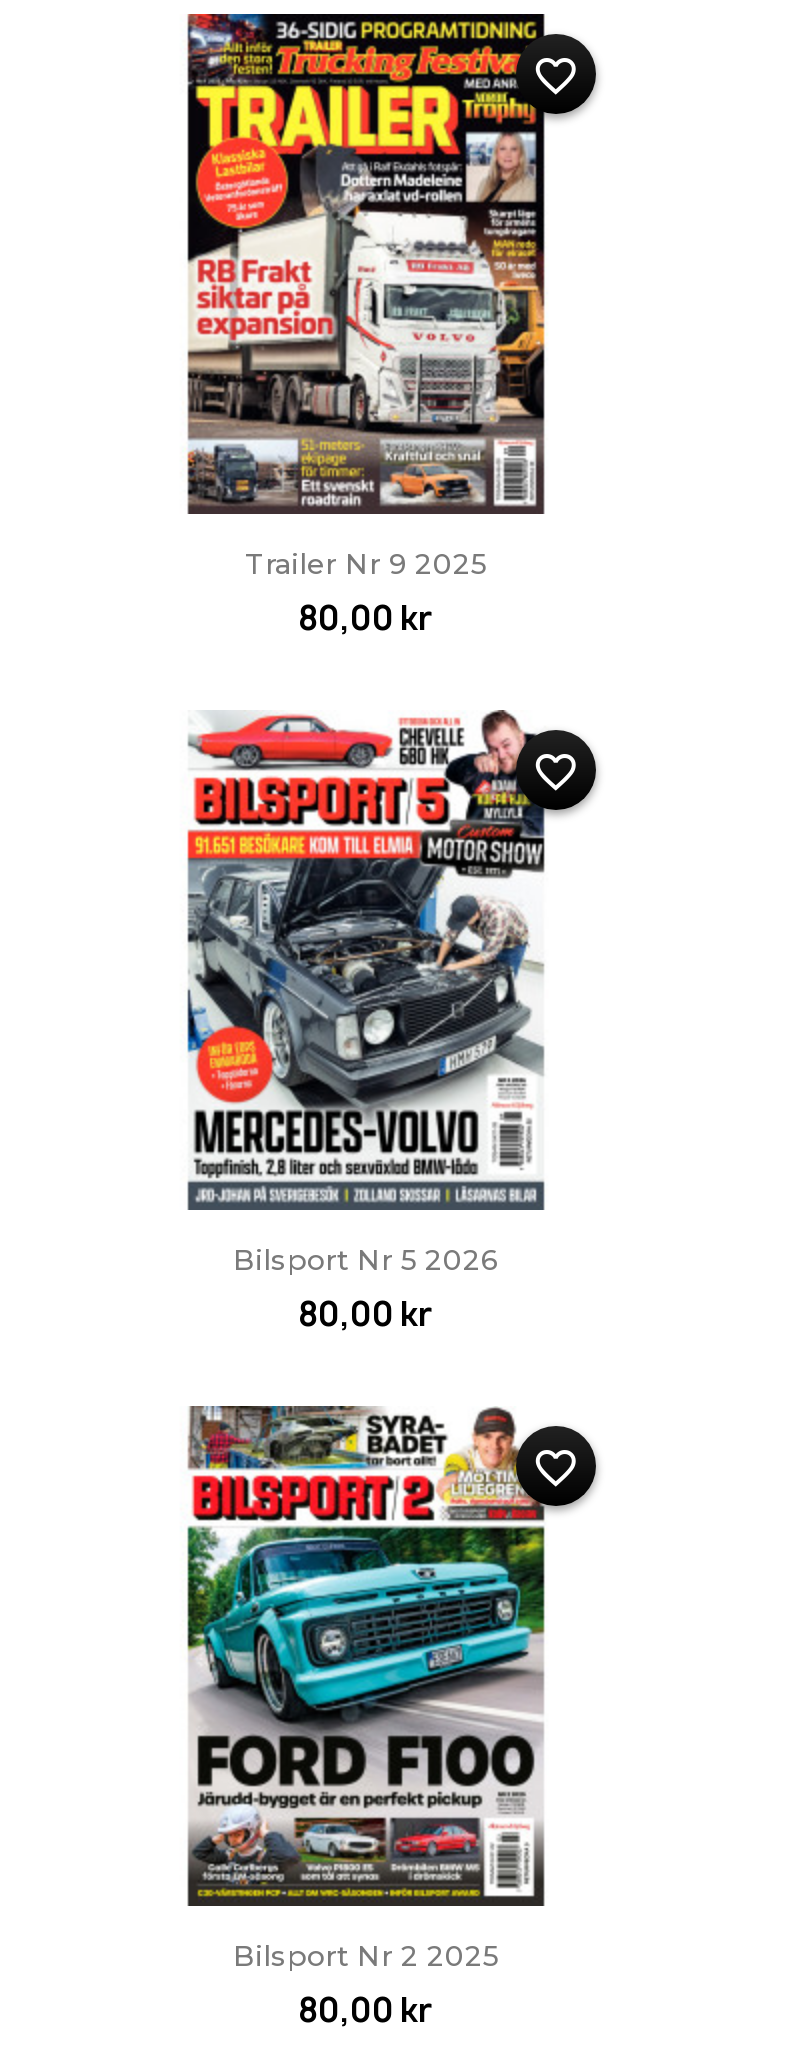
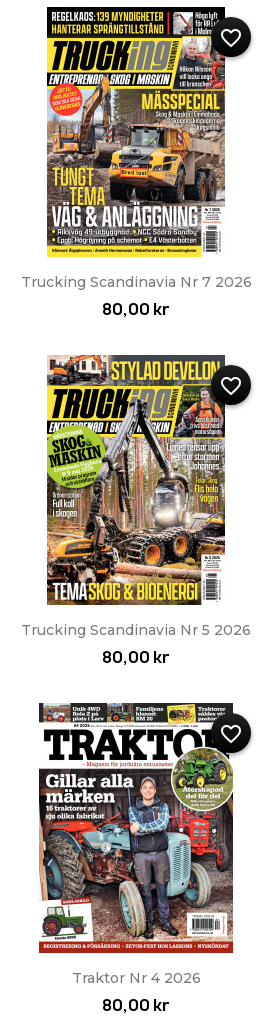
- [image]
- Trailer Nr 9 2025
+ [image]
+ Trucking Scandinavia Nr 7 2026

- [image]
- Bilsport Nr 5 2026
+ [image]
+ Trucking Scandinavia Nr 5 2026

- [image]
- Bilsport Nr 2 2025
+ [image]
+ Traktor Nr 4 2026
